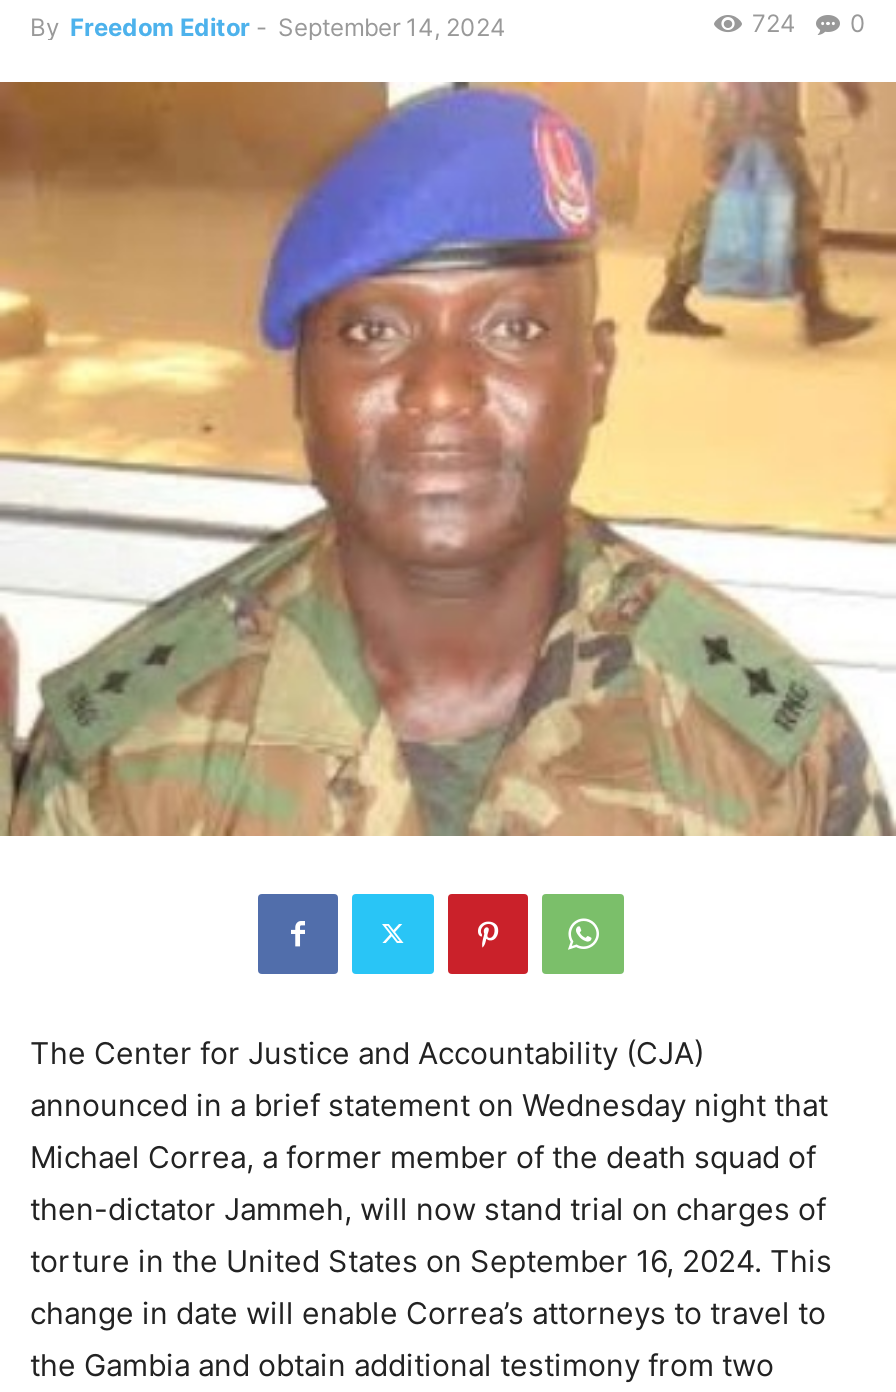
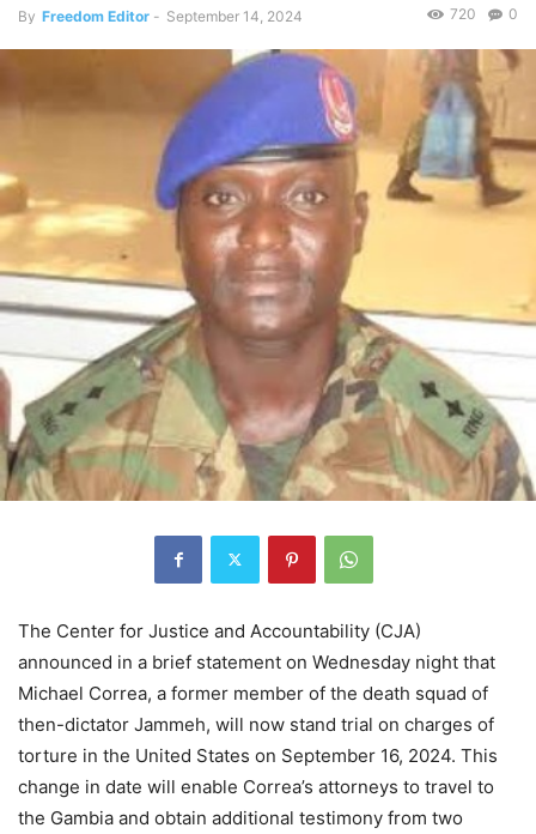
- 724 0
+ 720 0
